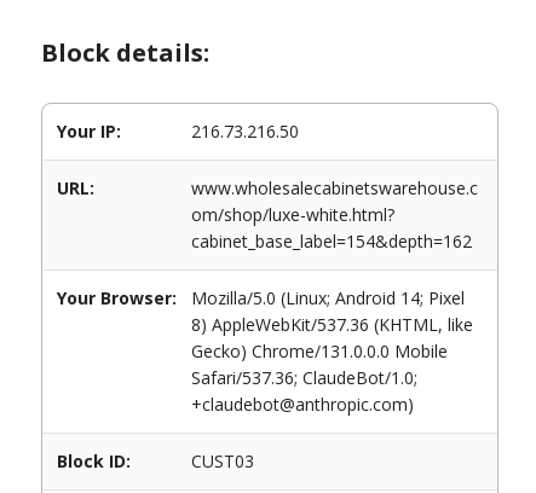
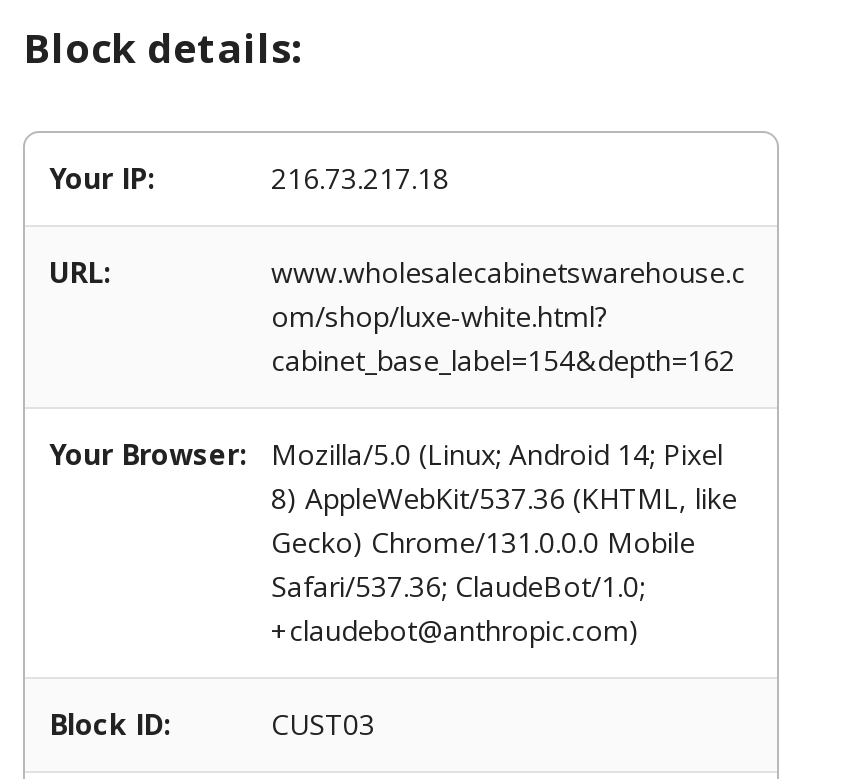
- 216.73.216.50
+ 216.73.217.18
